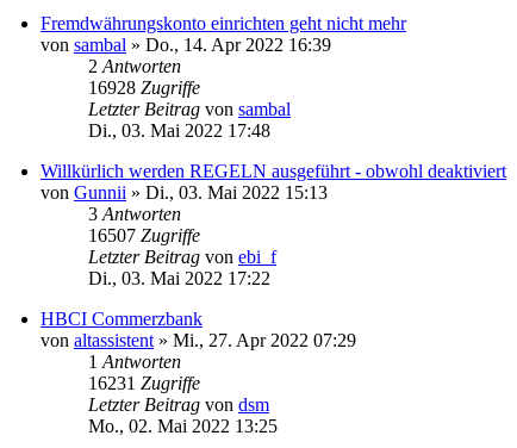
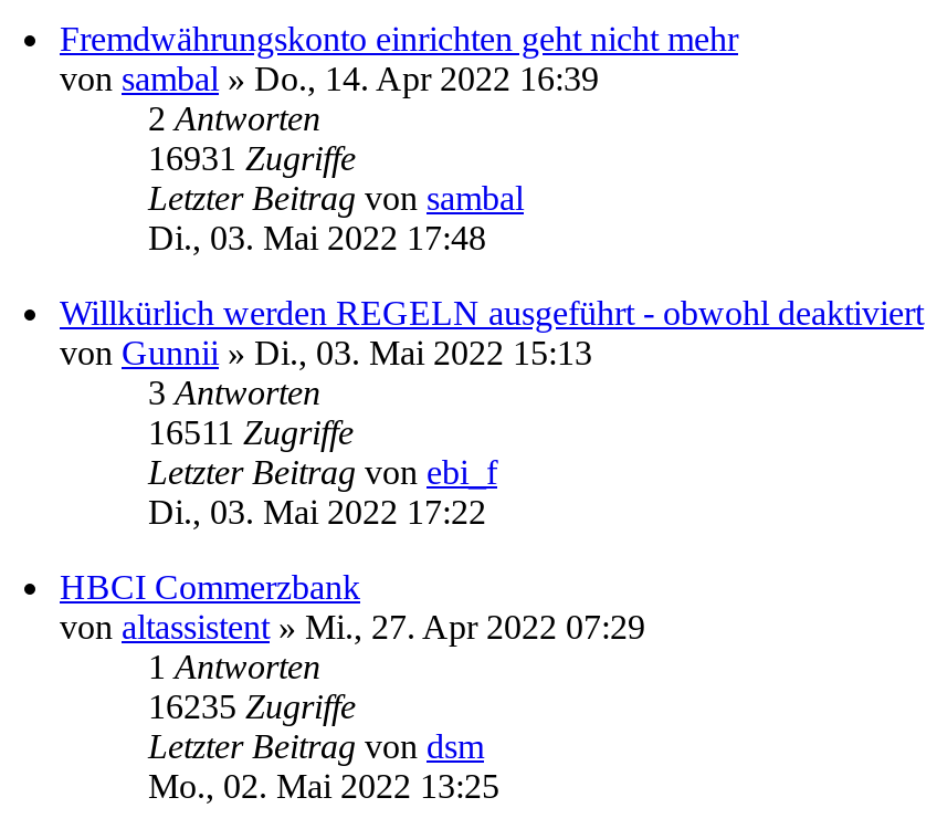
- 16928 Zugriffe
+ 16931 Zugriffe

- 16507 Zugriffe
+ 16511 Zugriffe

- 16231 Zugriffe
+ 16235 Zugriffe
